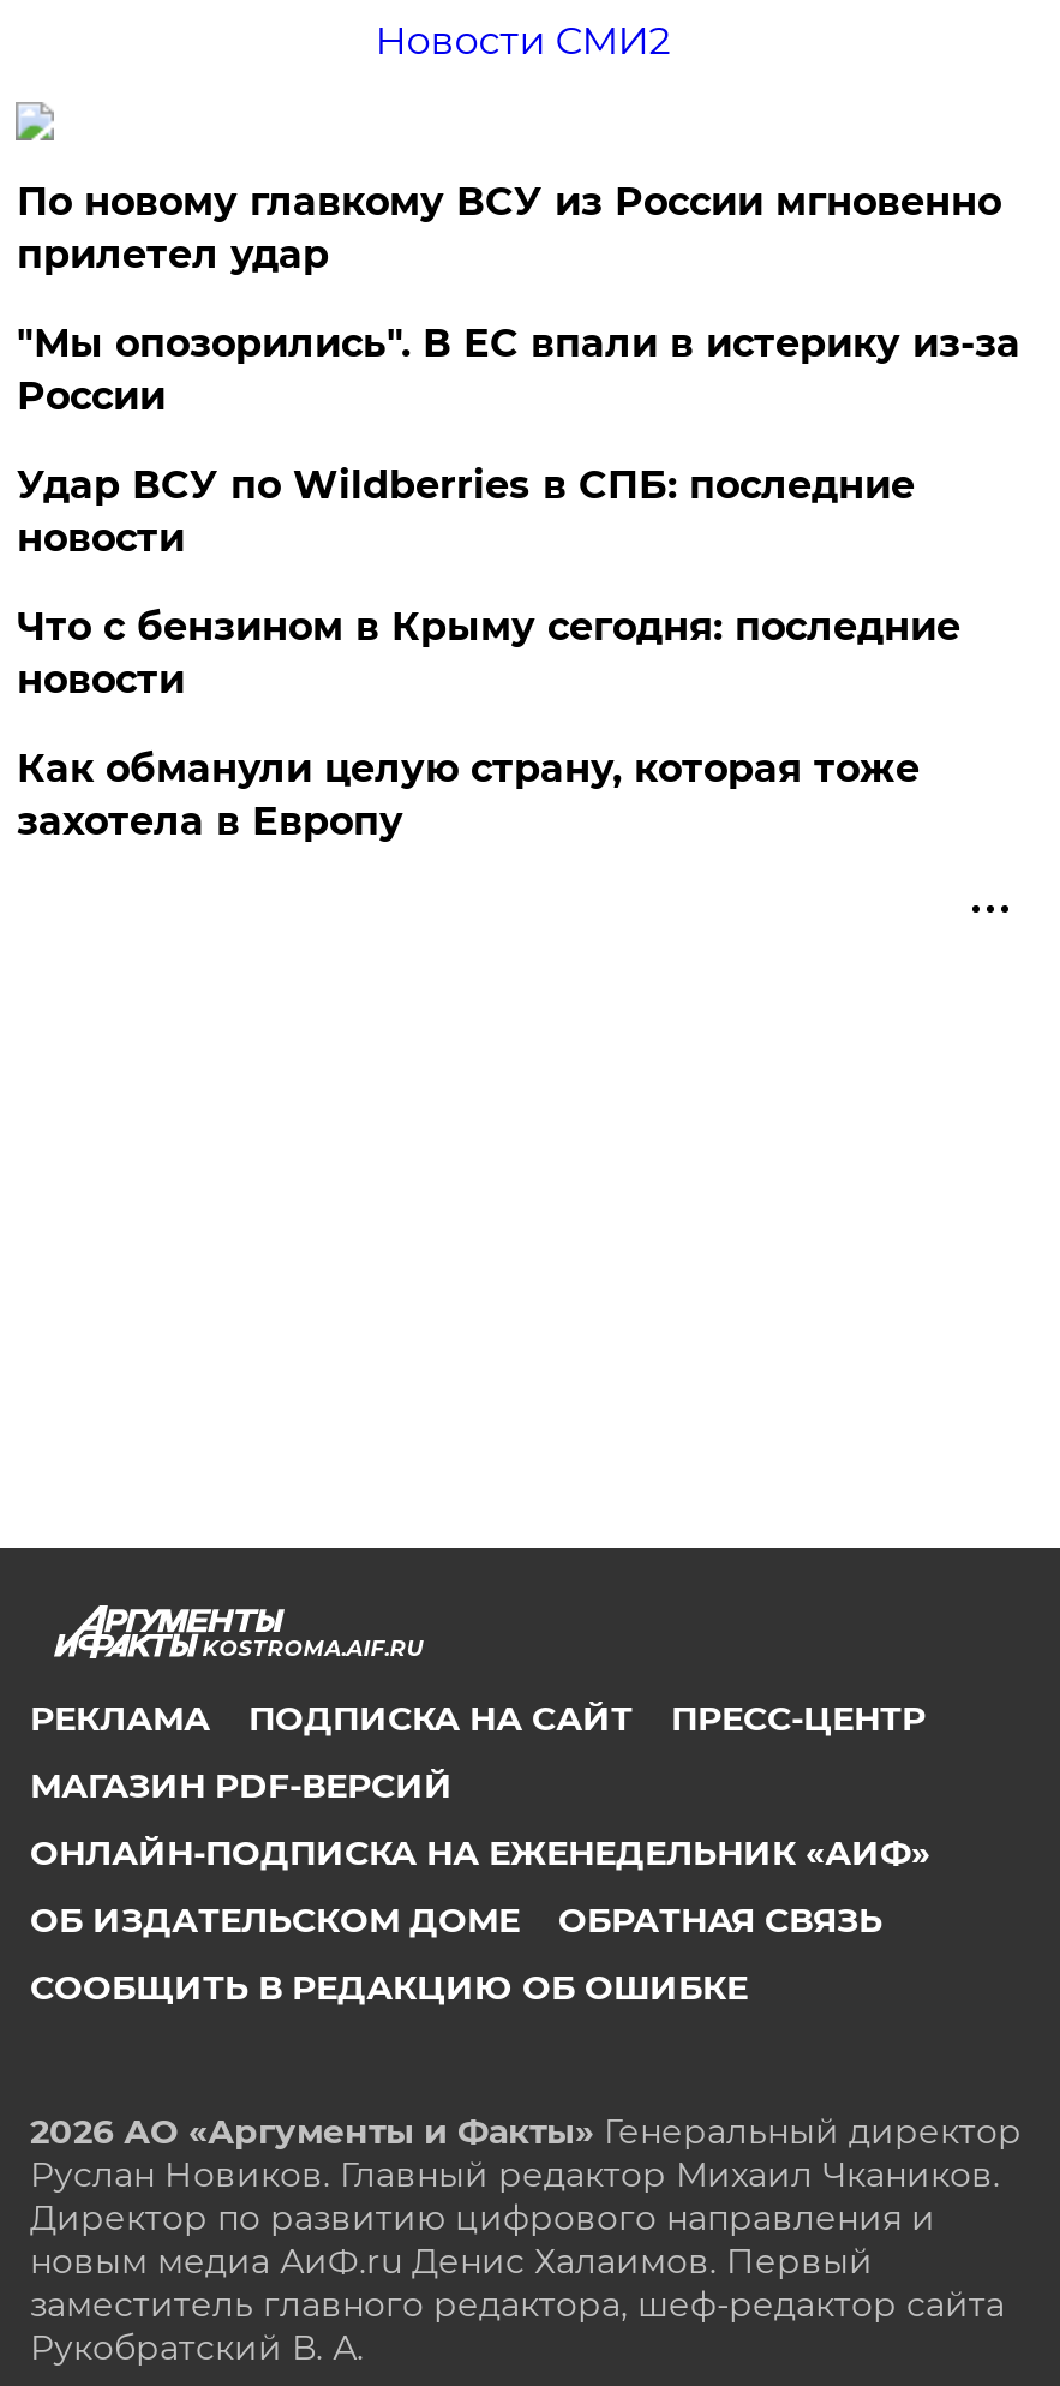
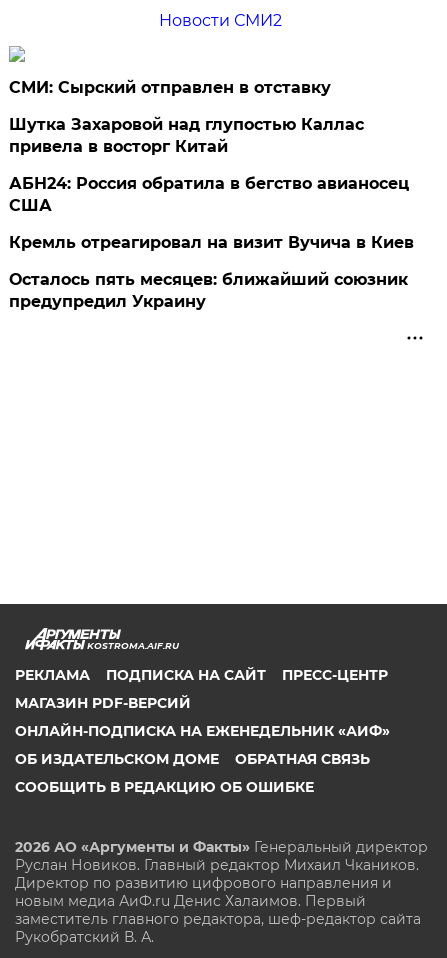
- По новому главкому ВСУ из России мгновенно
- прилетел удар
+ СМИ: Сырский отправлен в отставку

- "Мы опозорились". В ЕС впали в истерику из-за
- России
+ Шутка Захаровой над глупостью Каллас
+ привела в восторг Китай

- Удар ВСУ по Wildberries в СПБ: последние
- новости
+ АБН24: Россия обратила в бегство авианосец
+ США

- Что с бензином в Крыму сегодня: последние
- новости
+ Кремль отреагировал на визит Вучича в Киев

- Как обманули целую страну, которая тоже
- захотела в Европу
+ Осталось пять месяцев: ближайший союзник
+ предупредил Украину
